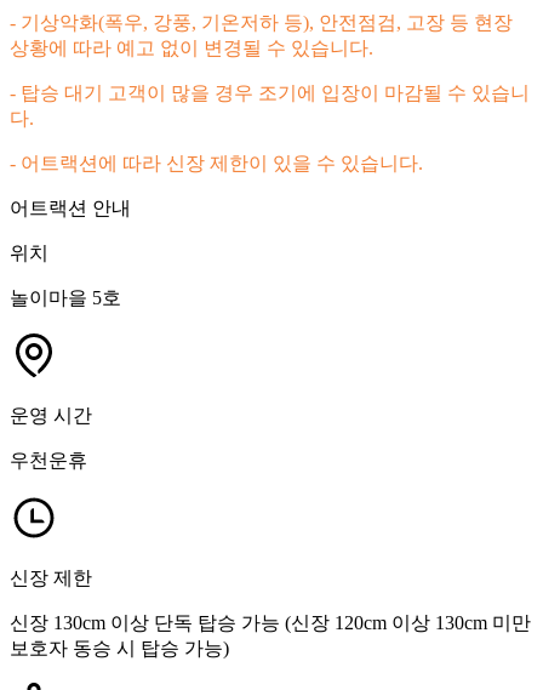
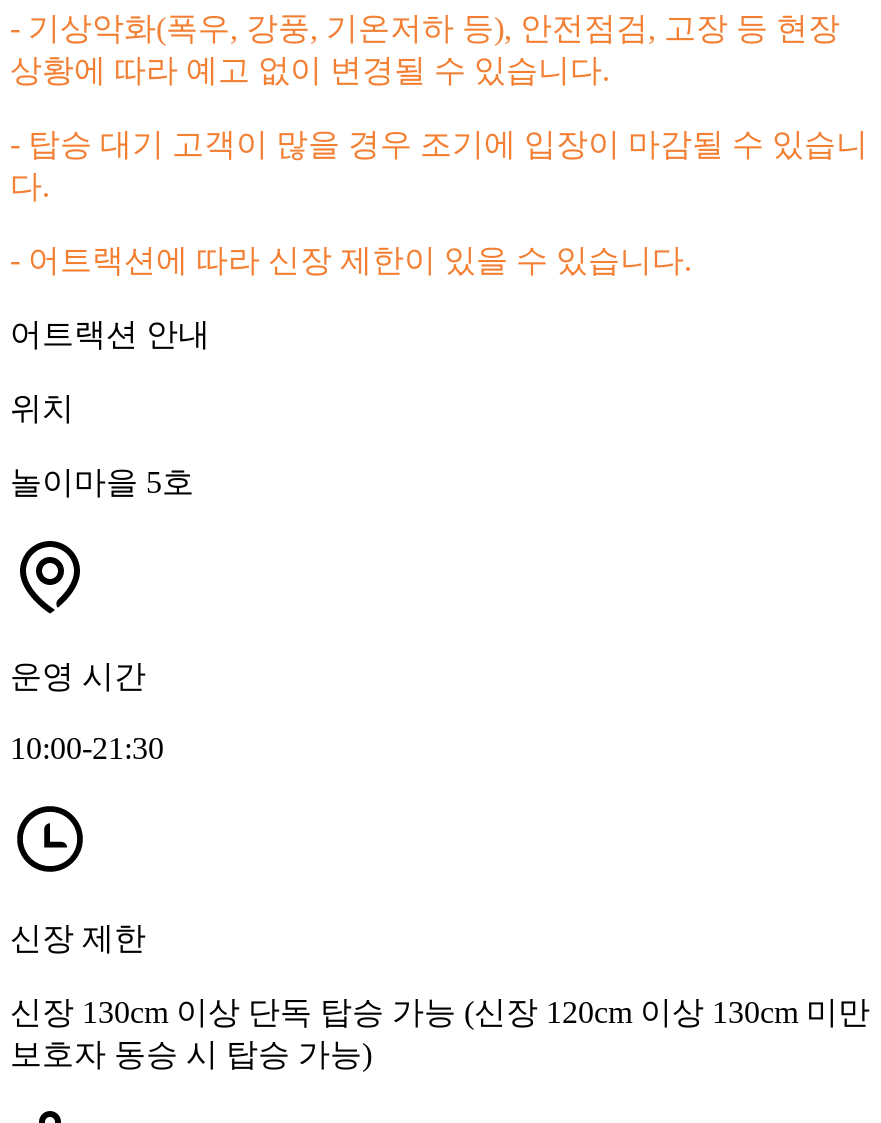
- 우천운휴
+ 10:00-21:30
